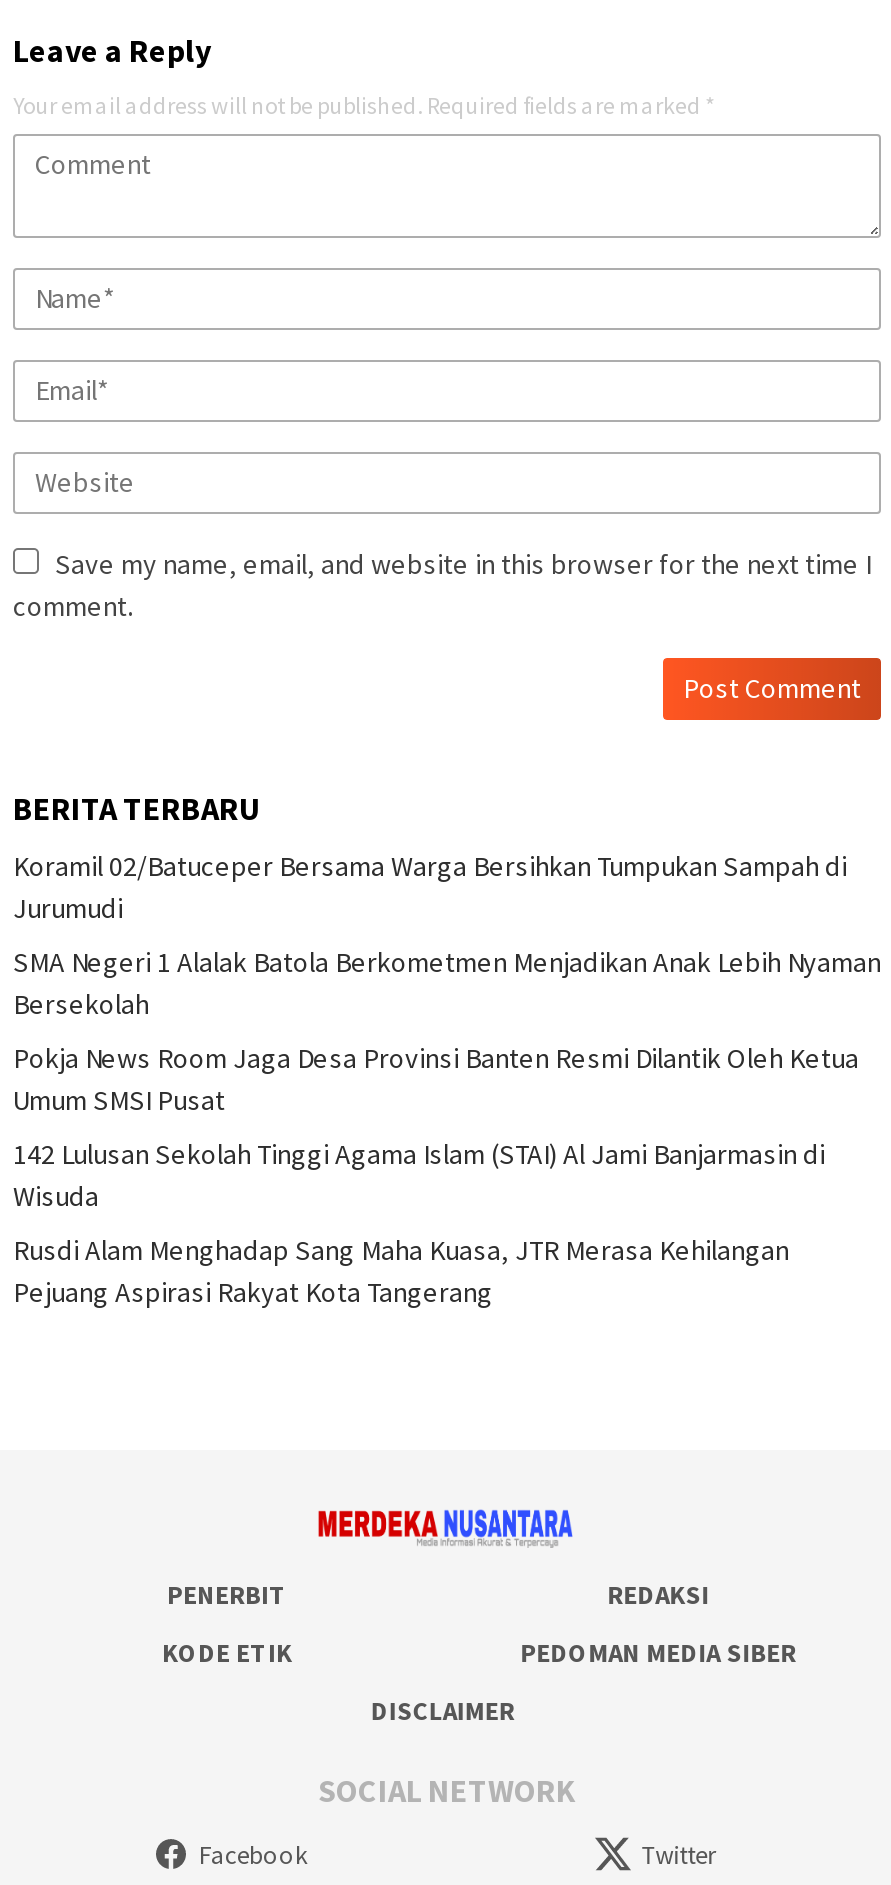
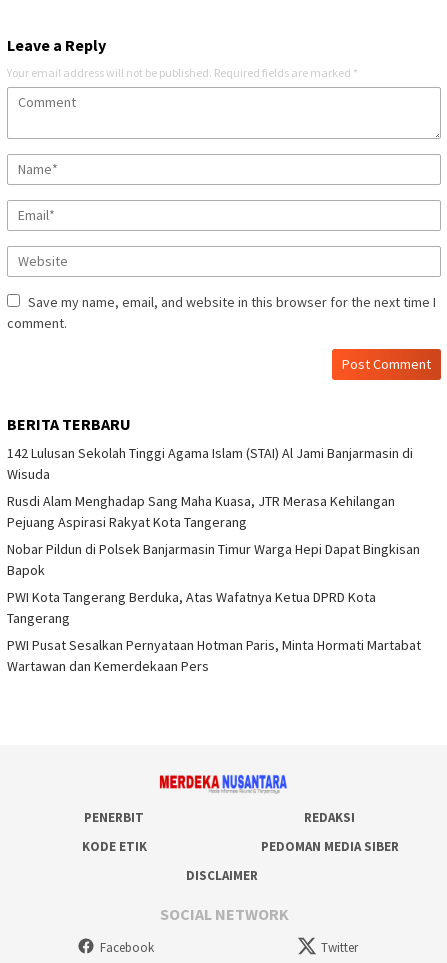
- Koramil 02/Batuceper Bersama Warga Bersihkan Tumpukan Sampah di
- Jurumudi
- SMA Negeri 1 Alalak Batola Berkometmen Menjadikan Anak Lebih Nyaman
- Bersekolah
- Pokja News Room Jaga Desa Provinsi Banten Resmi Dilantik Oleh Ketua
- Umum SMSI Pusat

moved up: 142 Lulusan Sekolah Tinggi Agama Islam (STAI) Al Jami Banjarmasin di | Wisuda | Rusdi Alam Menghadap Sang Maha Kuasa, JTR Merasa Kehilangan | Pejuang Aspirasi Rakyat Kota Tangerang

+ Nobar Pildun di Polsek Banjarmasin Timur Warga Hepi Dapat Bingkisan
+ Bapok
+ PWI Kota Tangerang Berduka, Atas Wafatnya Ketua DPRD Kota
+ Tangerang
+ PWI Pusat Sesalkan Pernyataan Hotman Paris, Minta Hormati Martabat
+ Wartawan dan Kemerdekaan Pers
